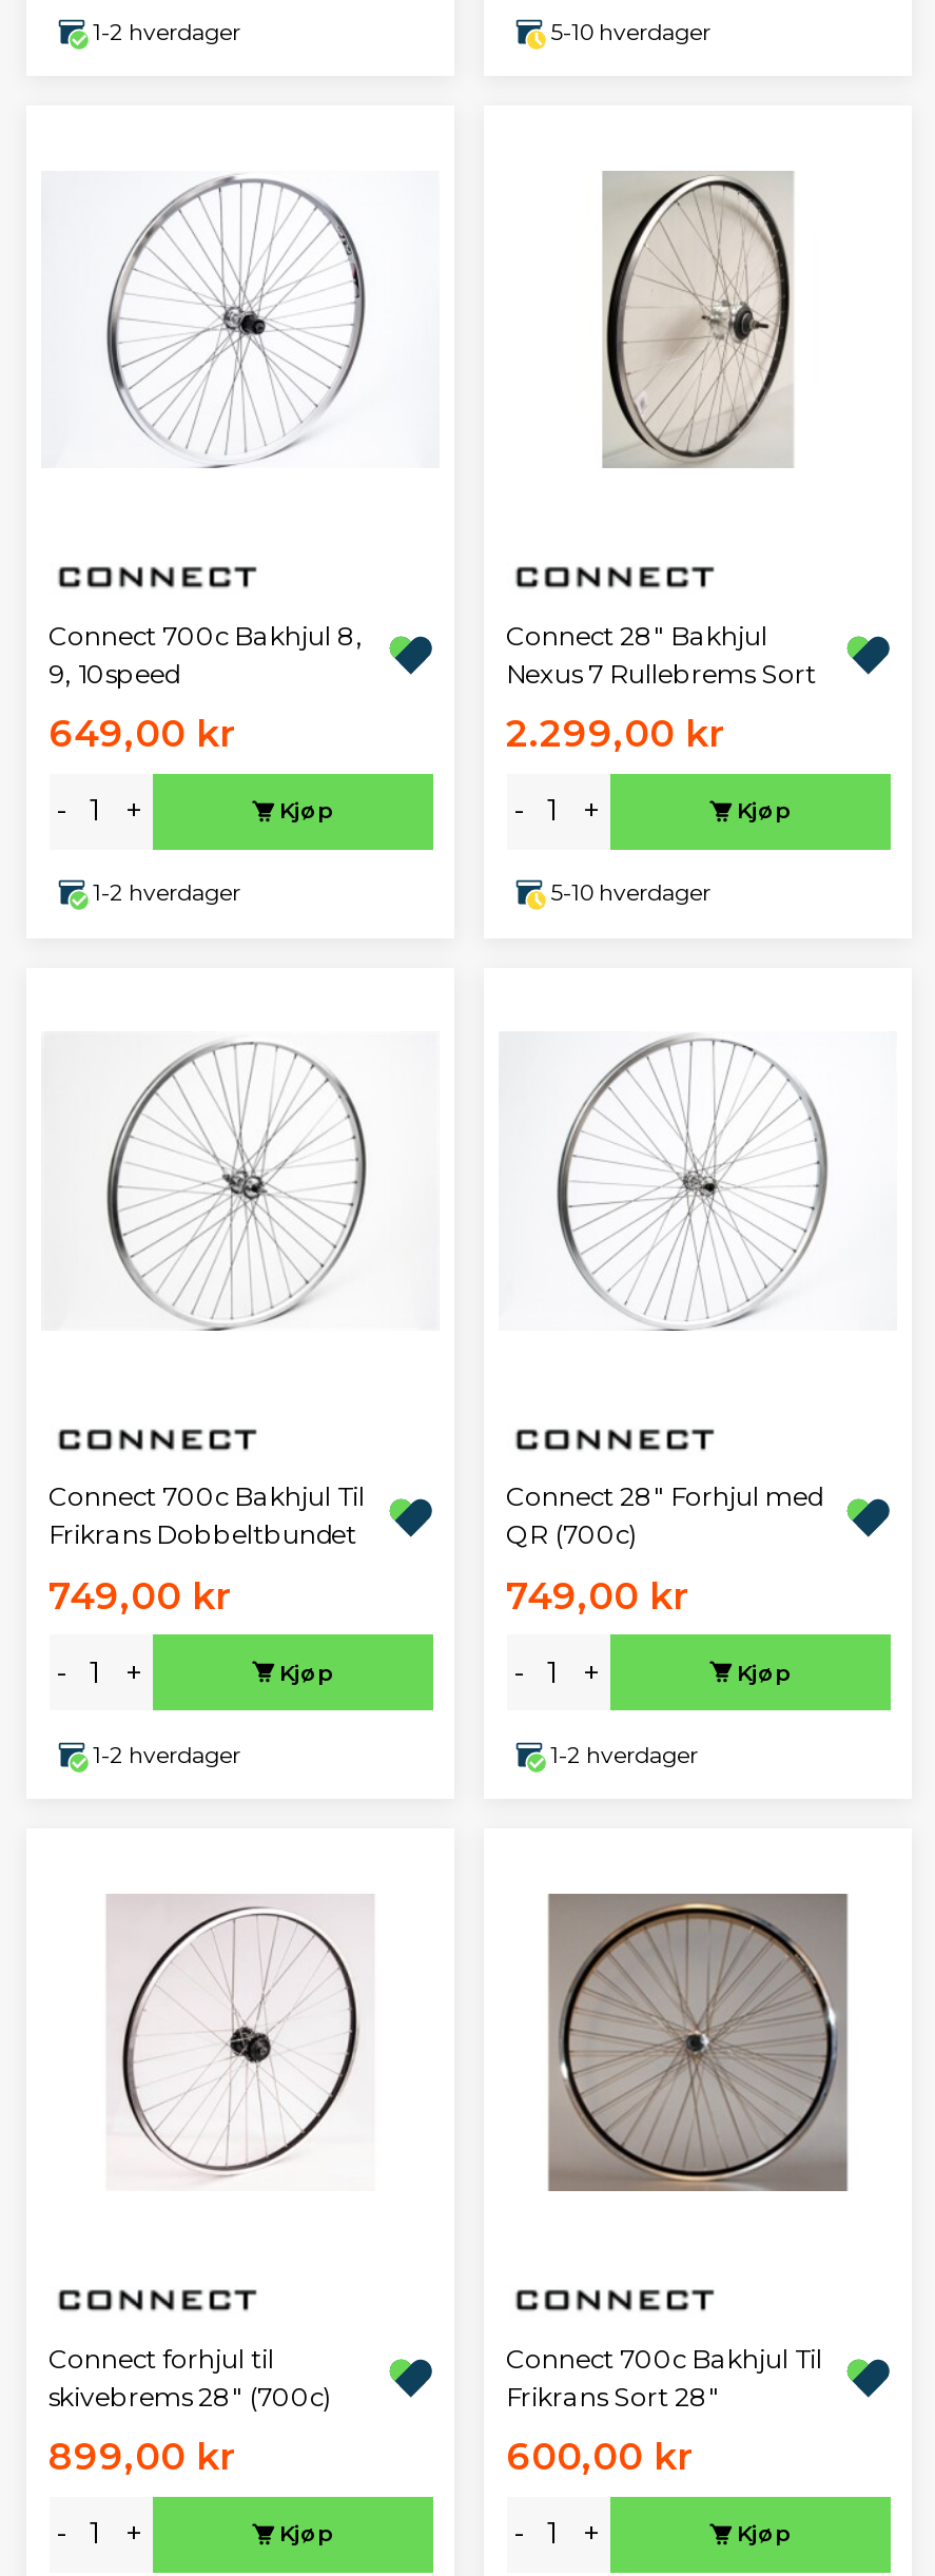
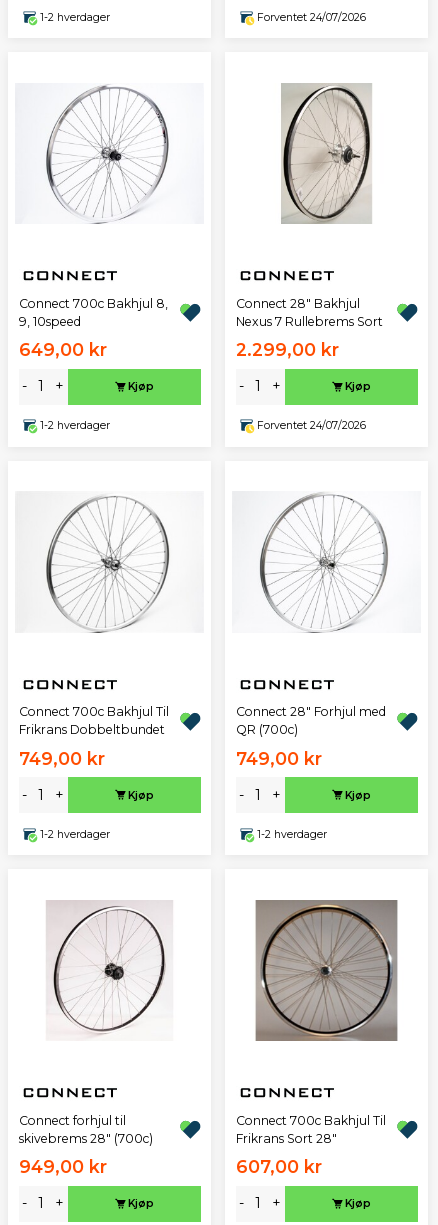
- 5-10 hverdager
+ Forventet 24/07/2026

- 5-10 hverdager
+ Forventet 24/07/2026

- 899,00 kr
+ 949,00 kr

- 600,00 kr
+ 607,00 kr
